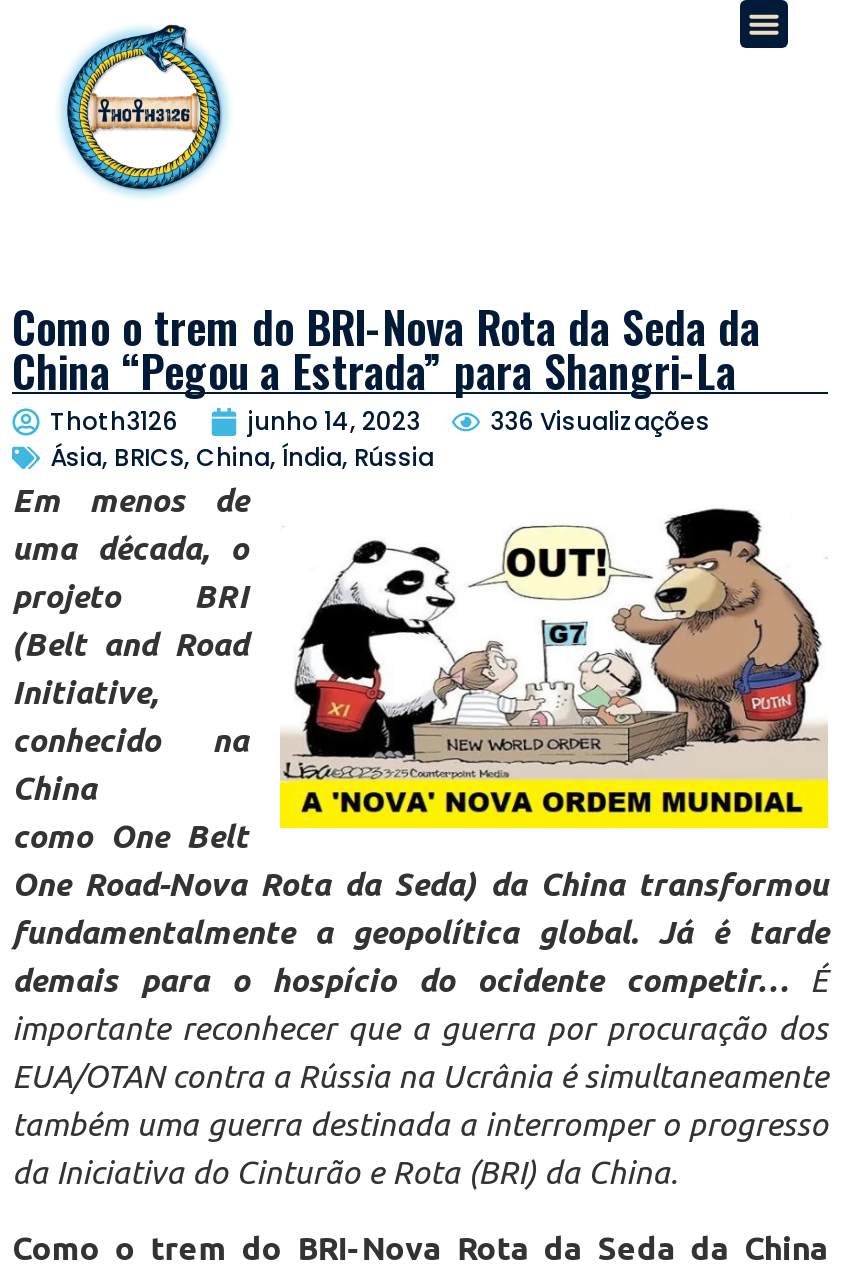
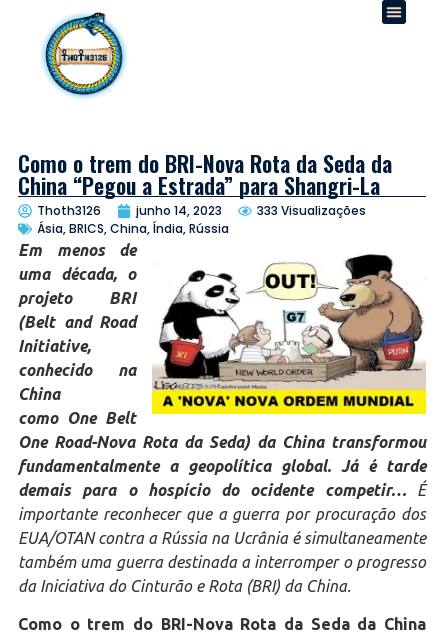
- 336 Visualizações
+ 333 Visualizações
